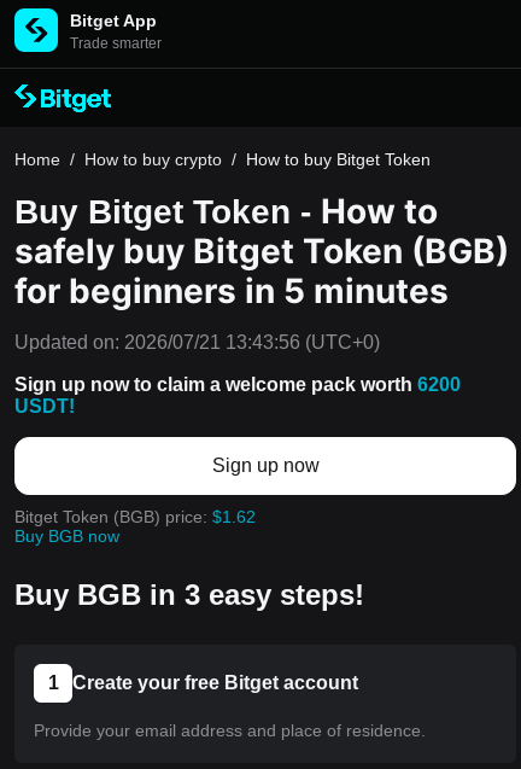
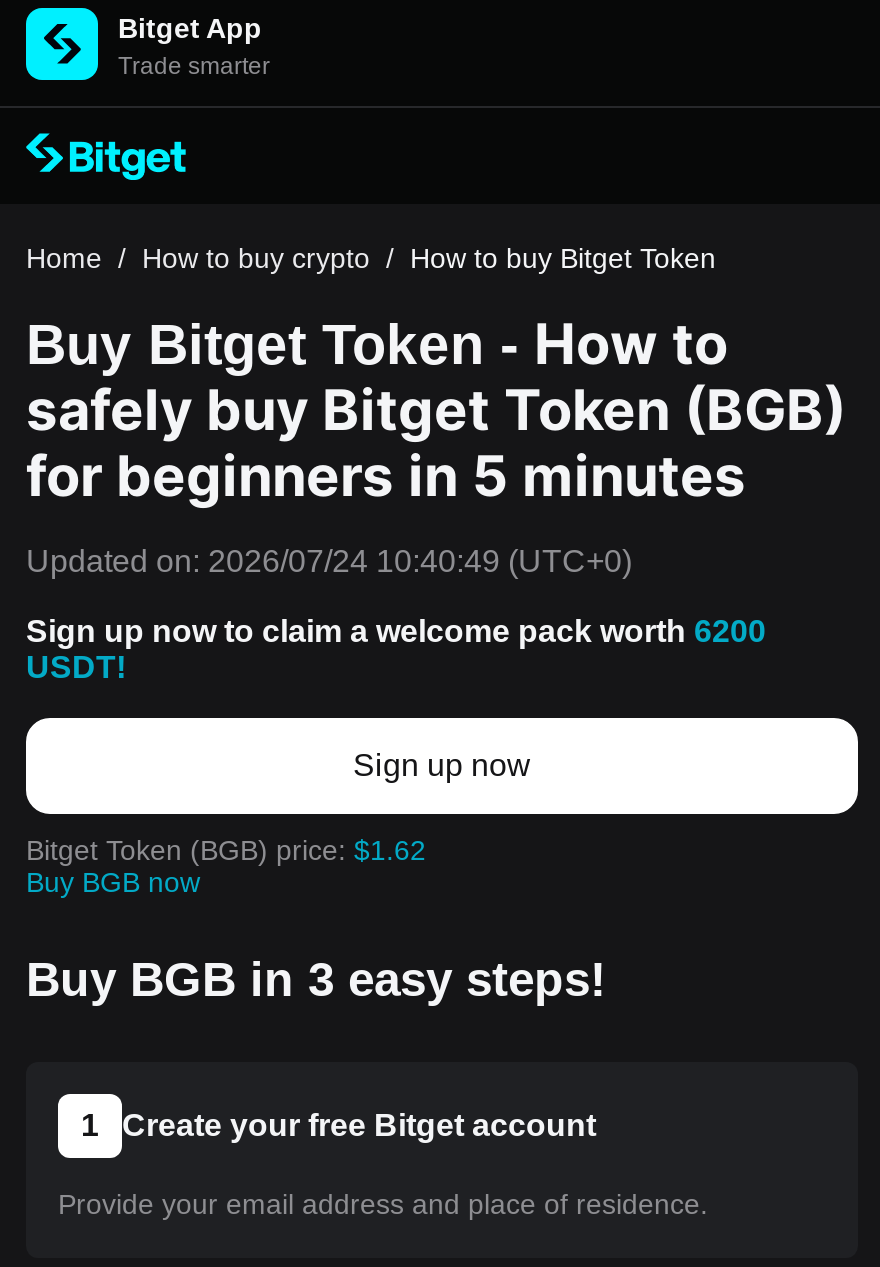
- Updated on: 2026/07/21 13:43:56 (UTC+0)
+ Updated on: 2026/07/24 10:40:49 (UTC+0)
